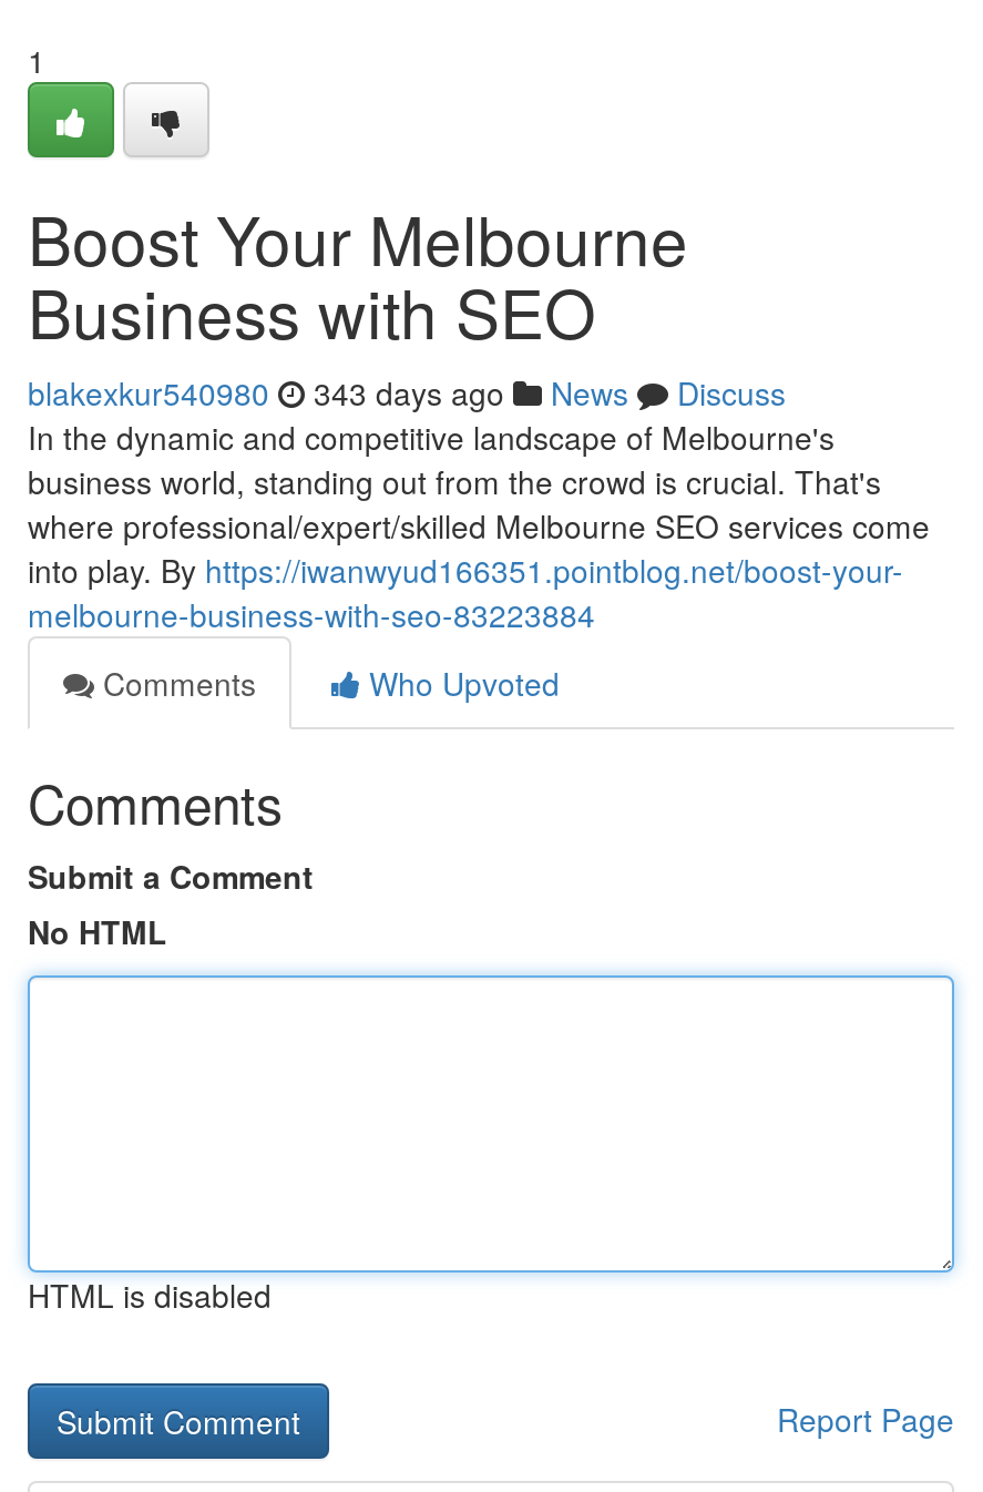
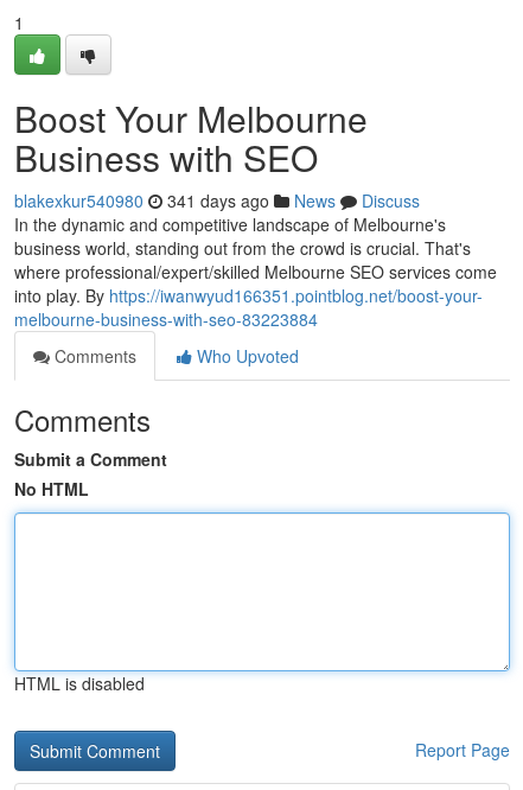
- blakexkur540980 343 days ago News Discuss
+ blakexkur540980 341 days ago News Discuss
